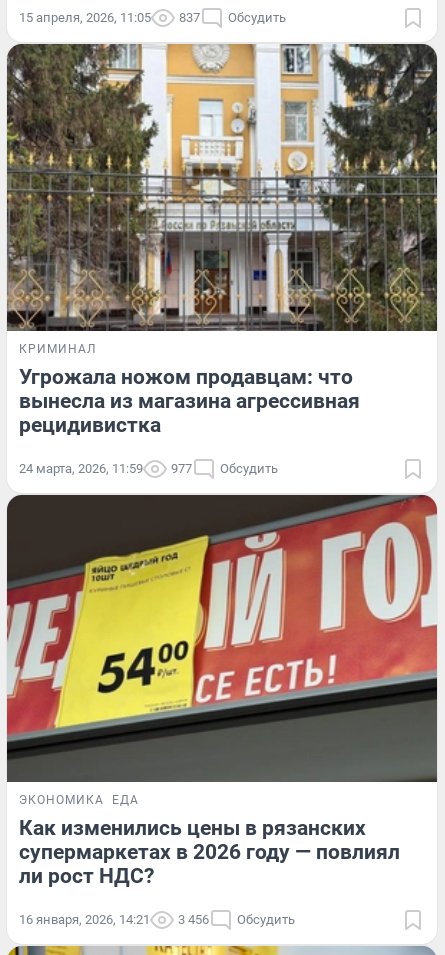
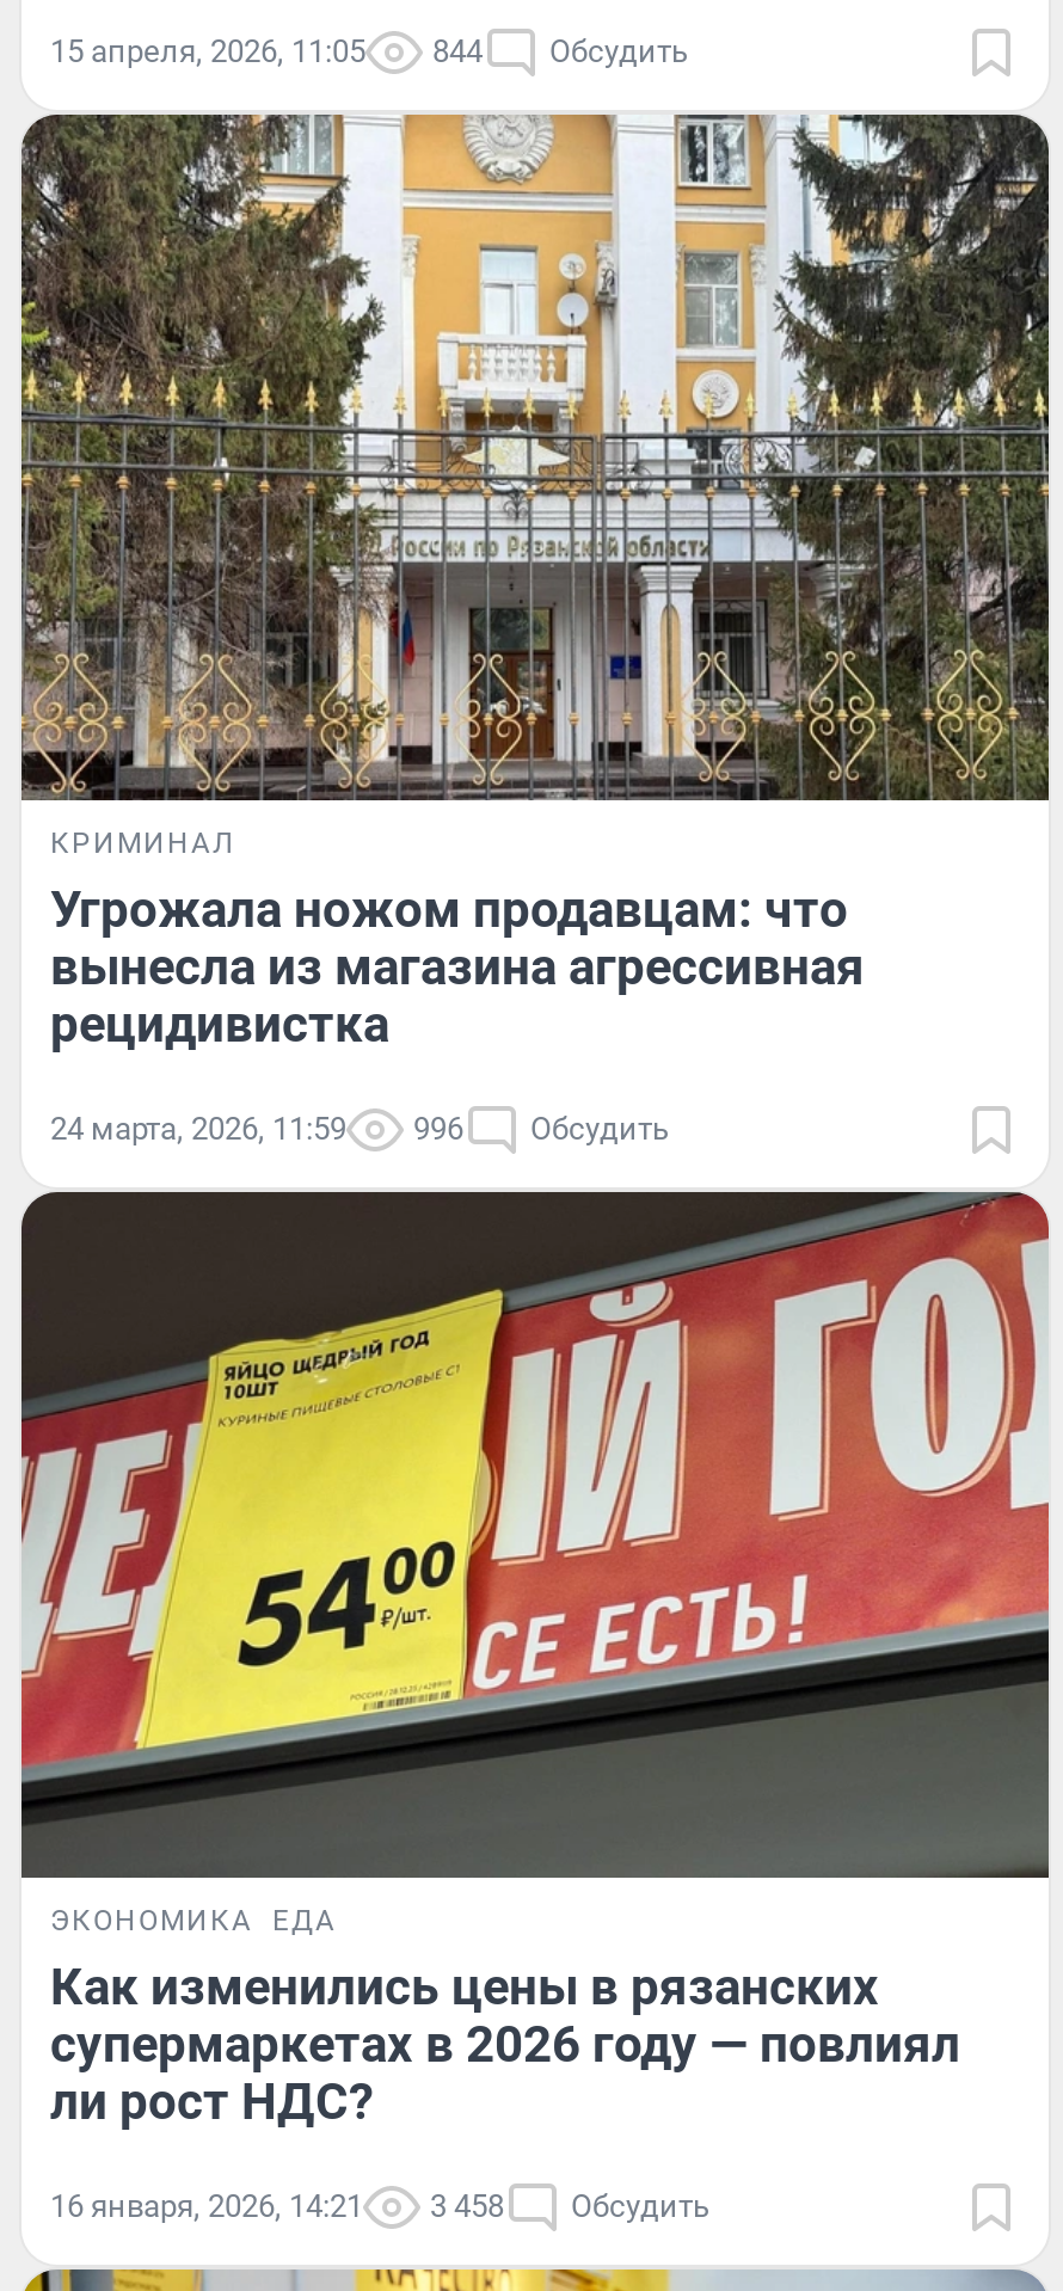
- 15 апреля, 2026, 11:05 837 Обсудить
+ 15 апреля, 2026, 11:05 844 Обсудить

- 24 марта, 2026, 11:59 977 Обсудить
+ 24 марта, 2026, 11:59 996 Обсудить

- 16 января, 2026, 14:21 3 456 Обсудить
+ 16 января, 2026, 14:21 3 458 Обсудить
